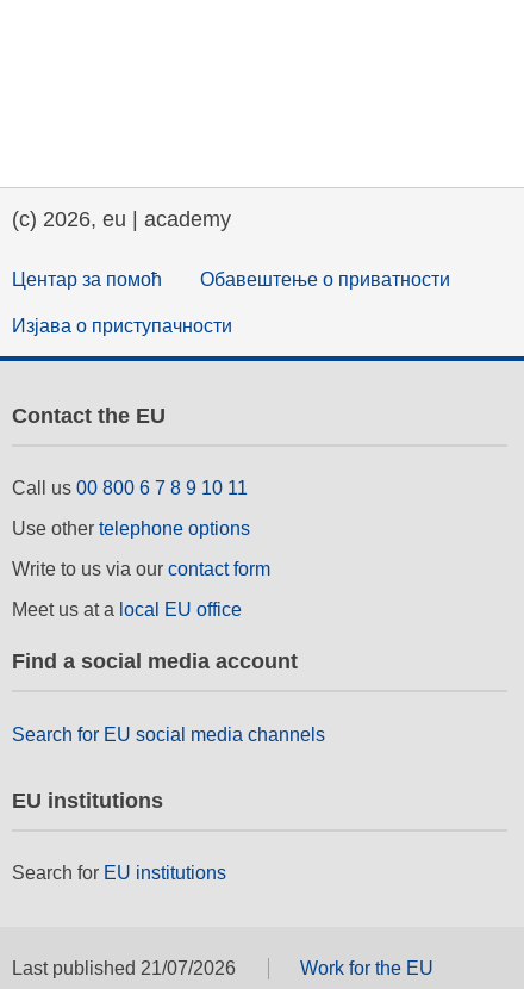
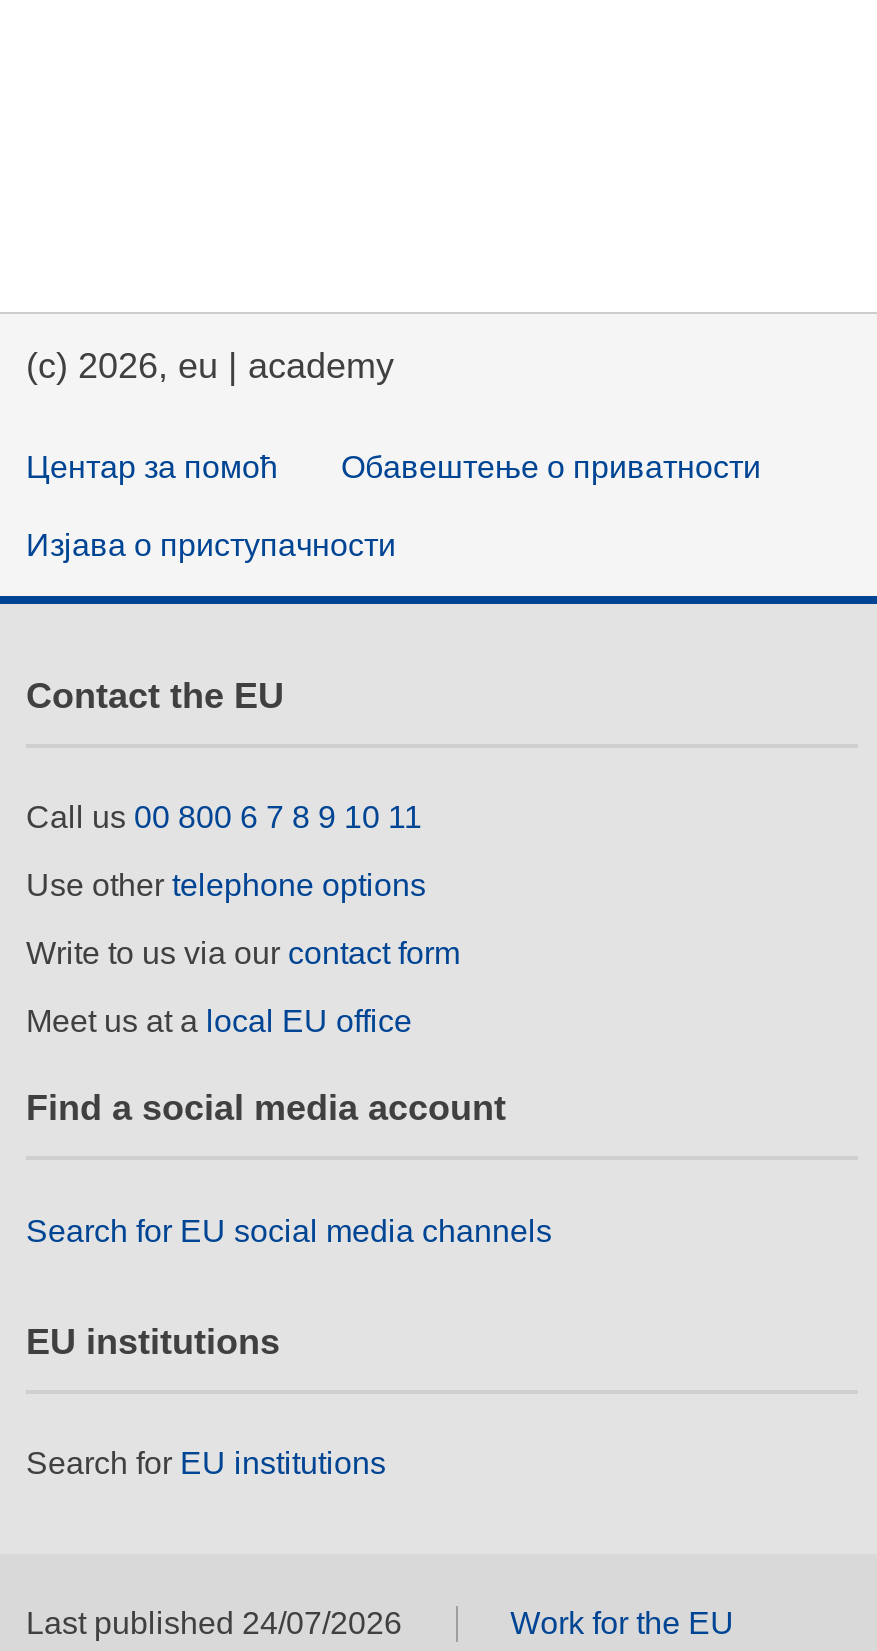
- Last published 21/07/2026
+ Last published 24/07/2026
